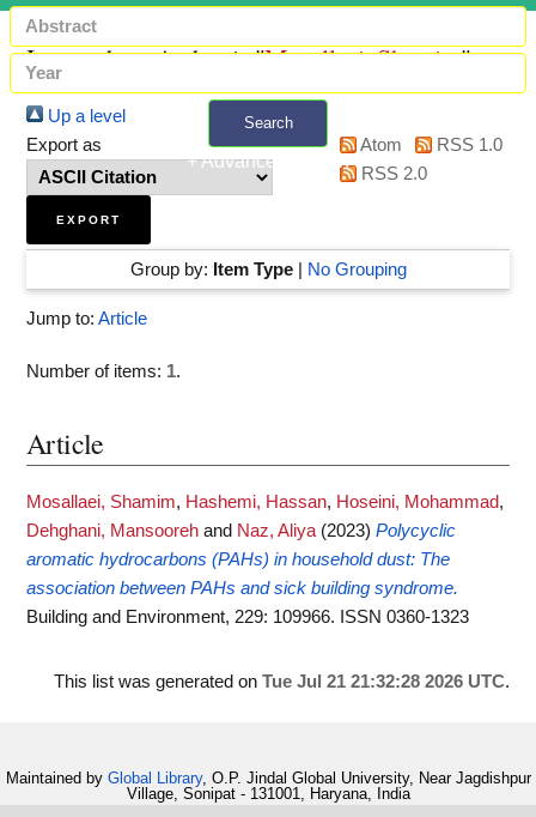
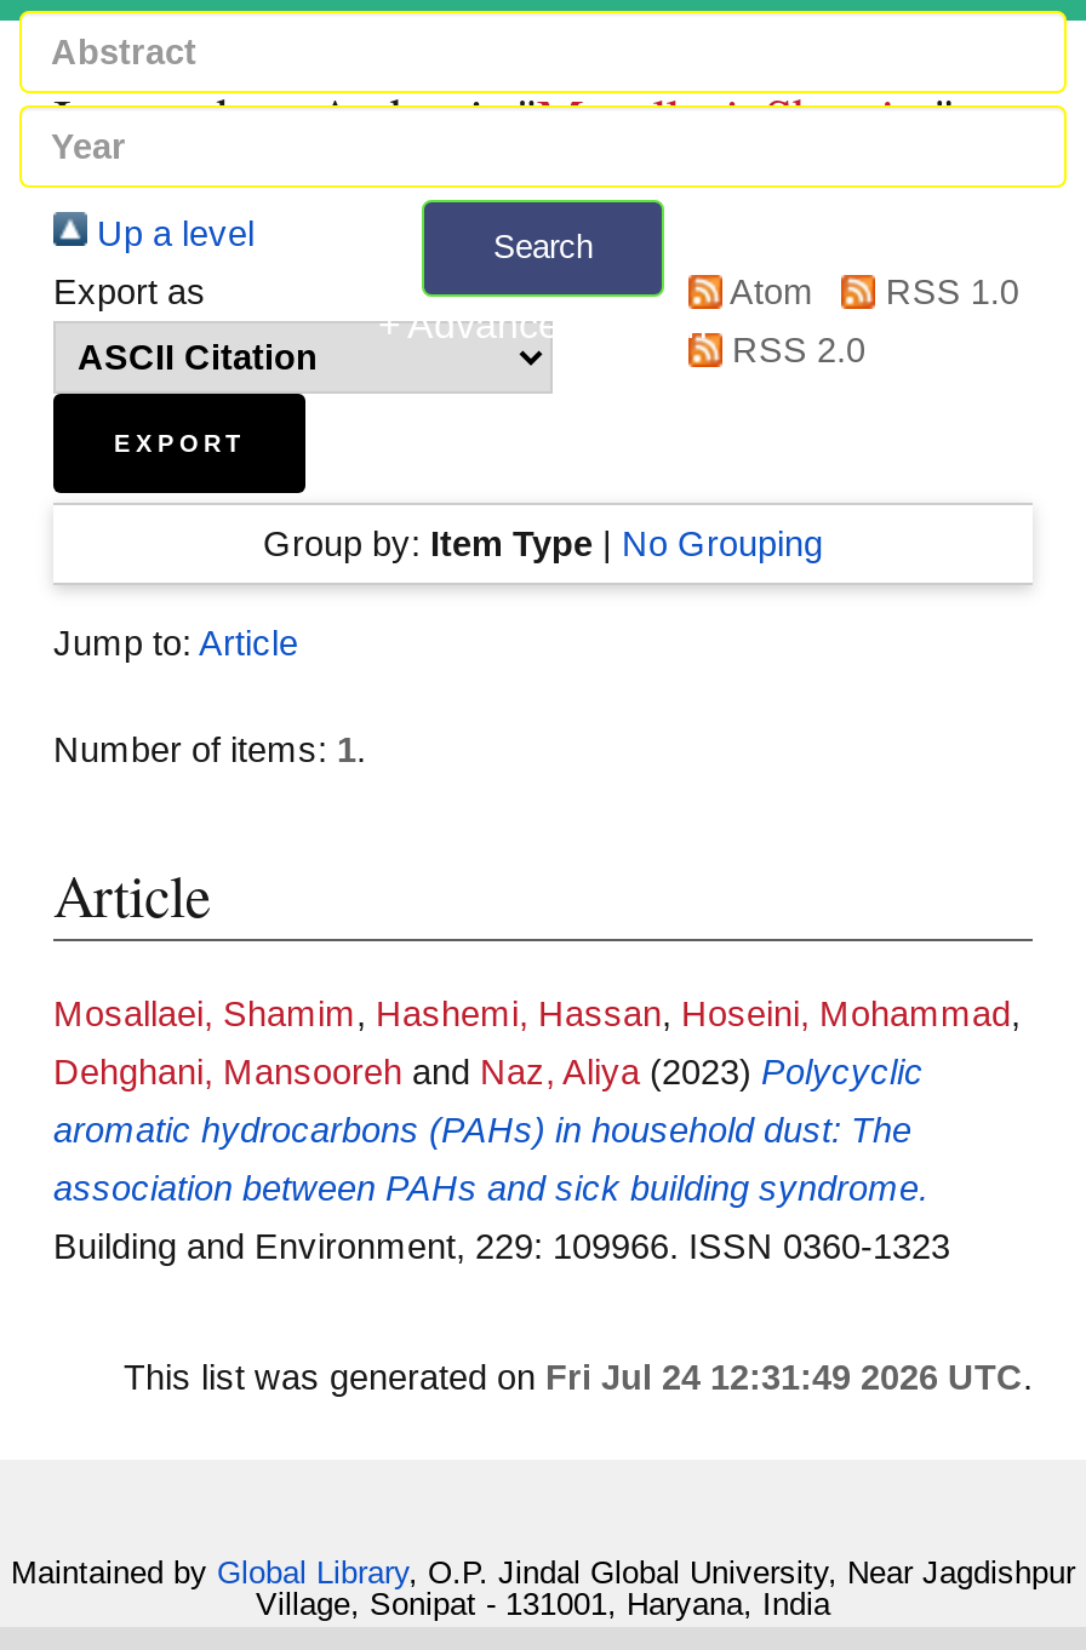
- This list was generated on Tue Jul 21 21:32:28 2026 UTC.
+ This list was generated on Fri Jul 24 12:31:49 2026 UTC.
